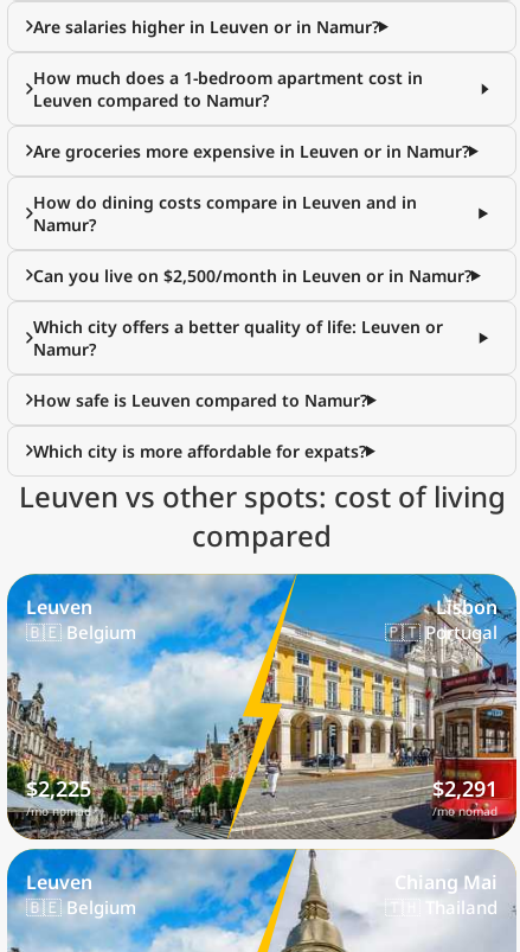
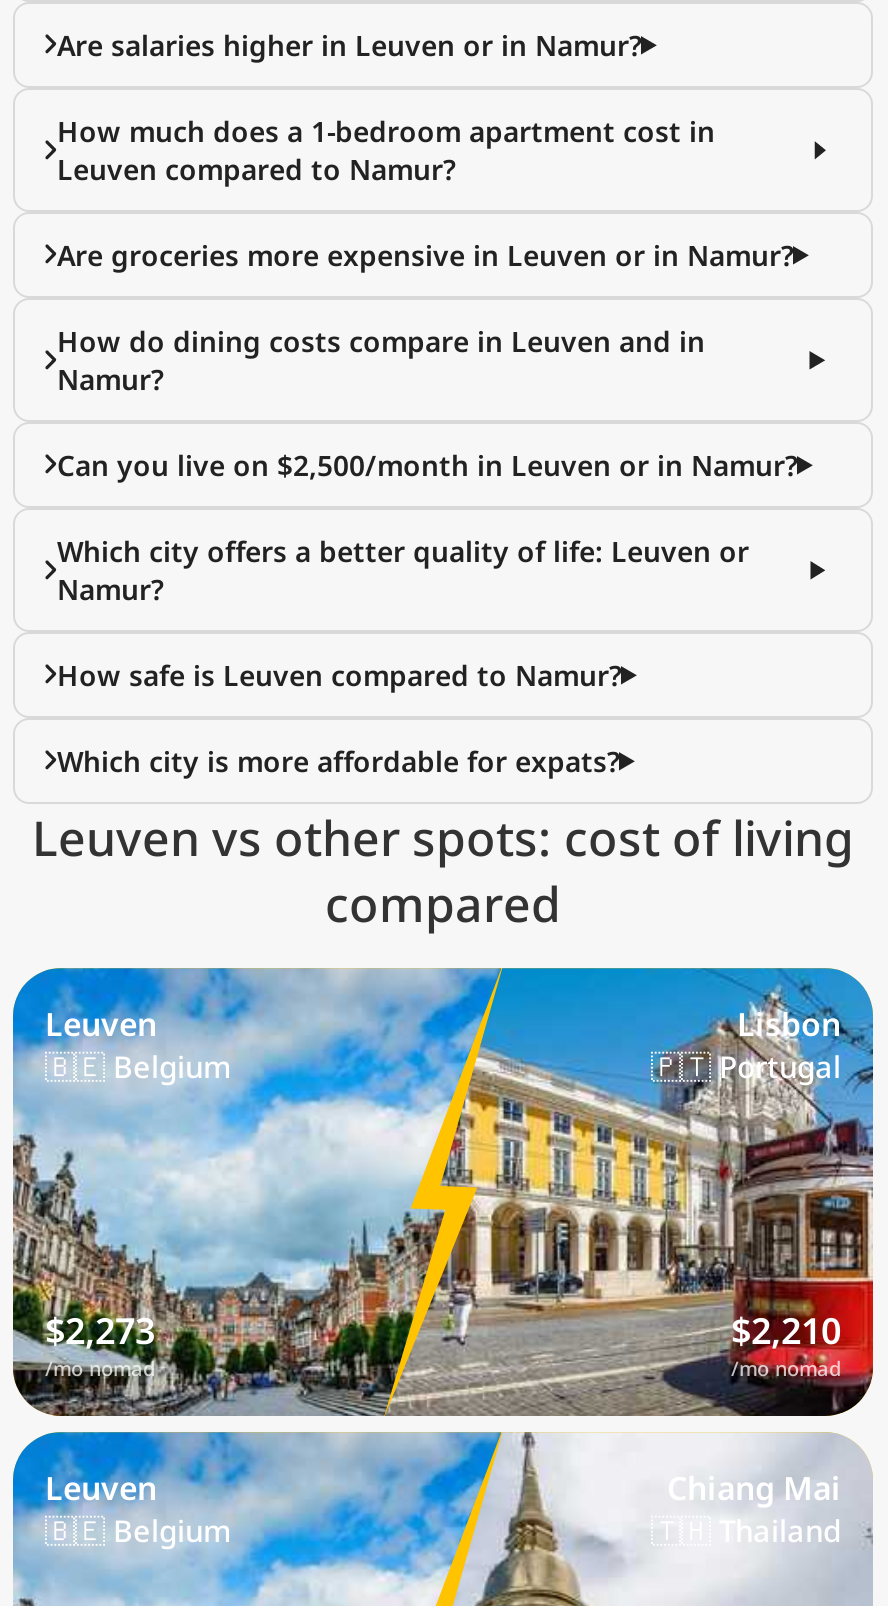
- $2,225
+ $2,273

- $2,291
+ $2,210
